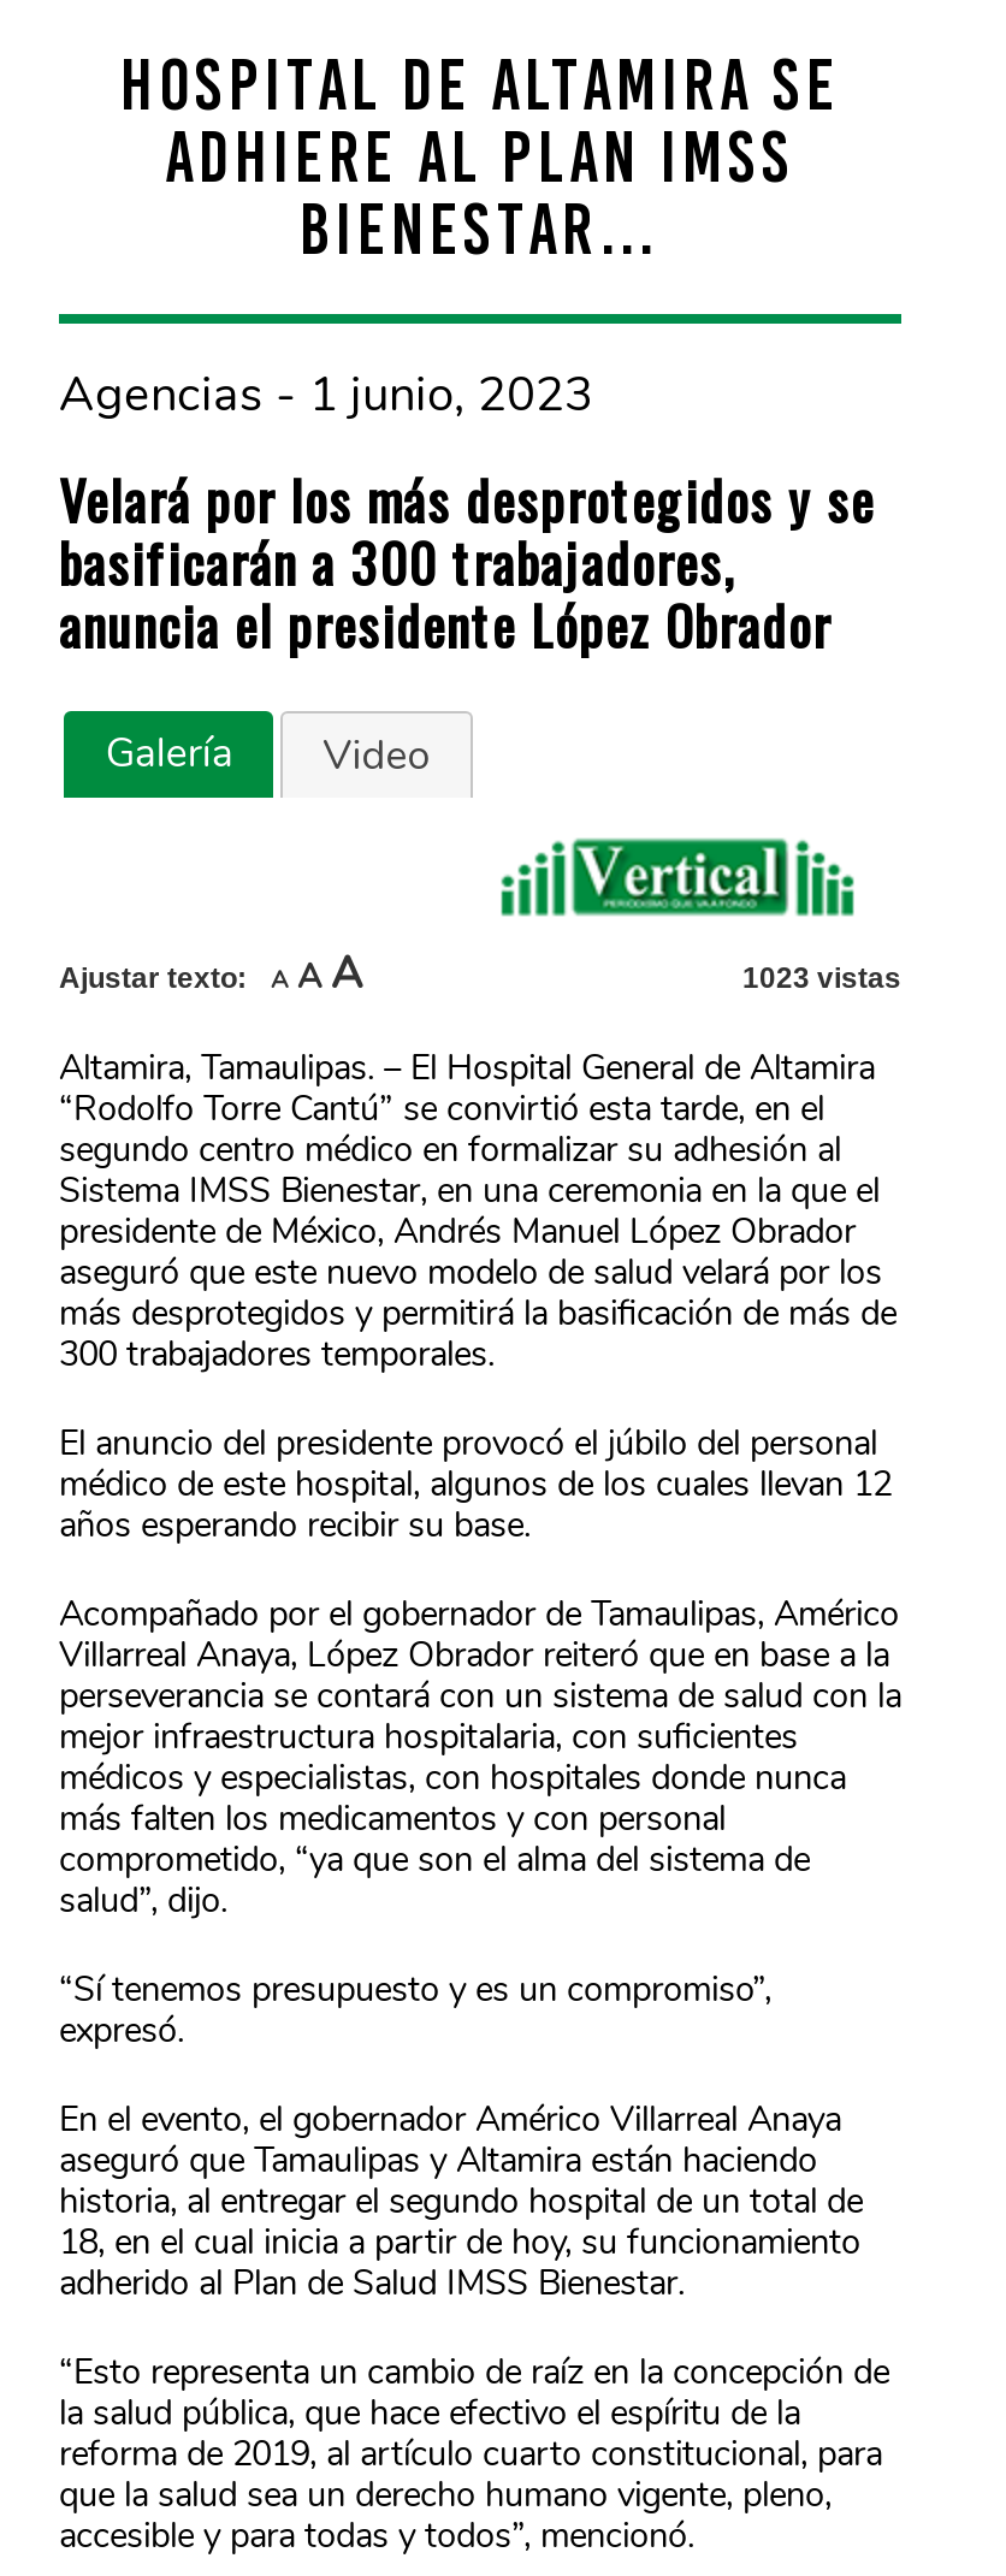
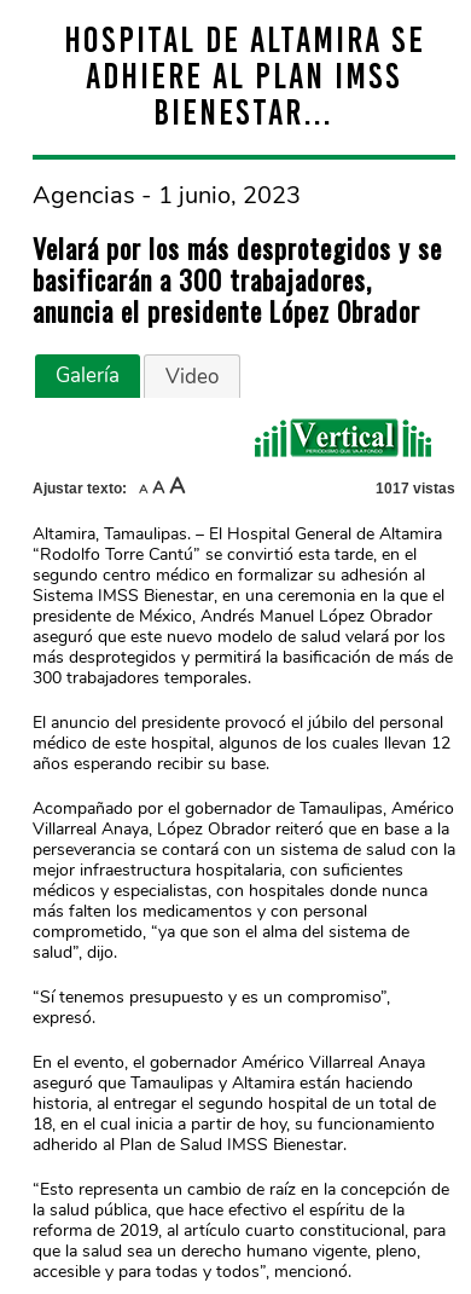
- 1023 vistas
+ 1017 vistas
